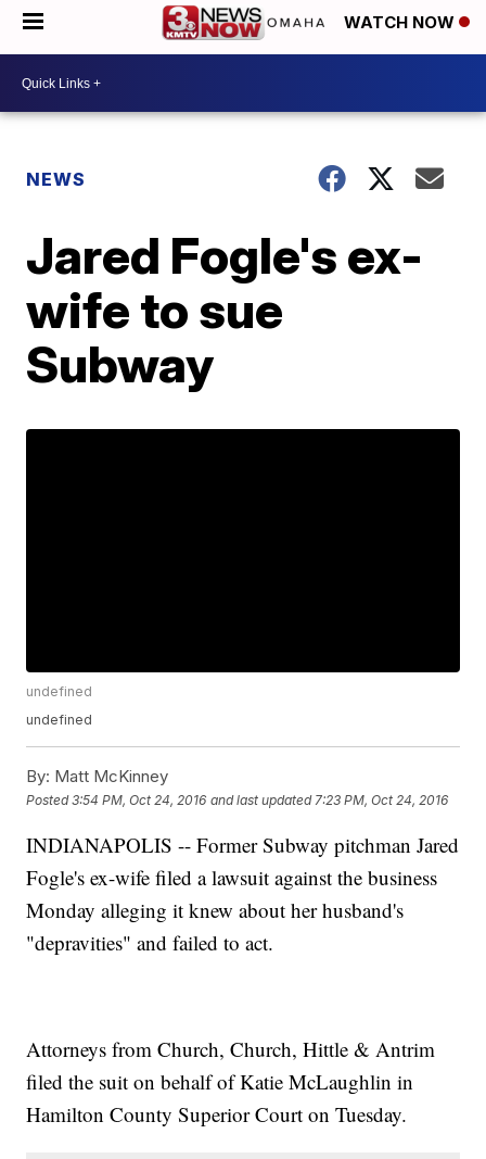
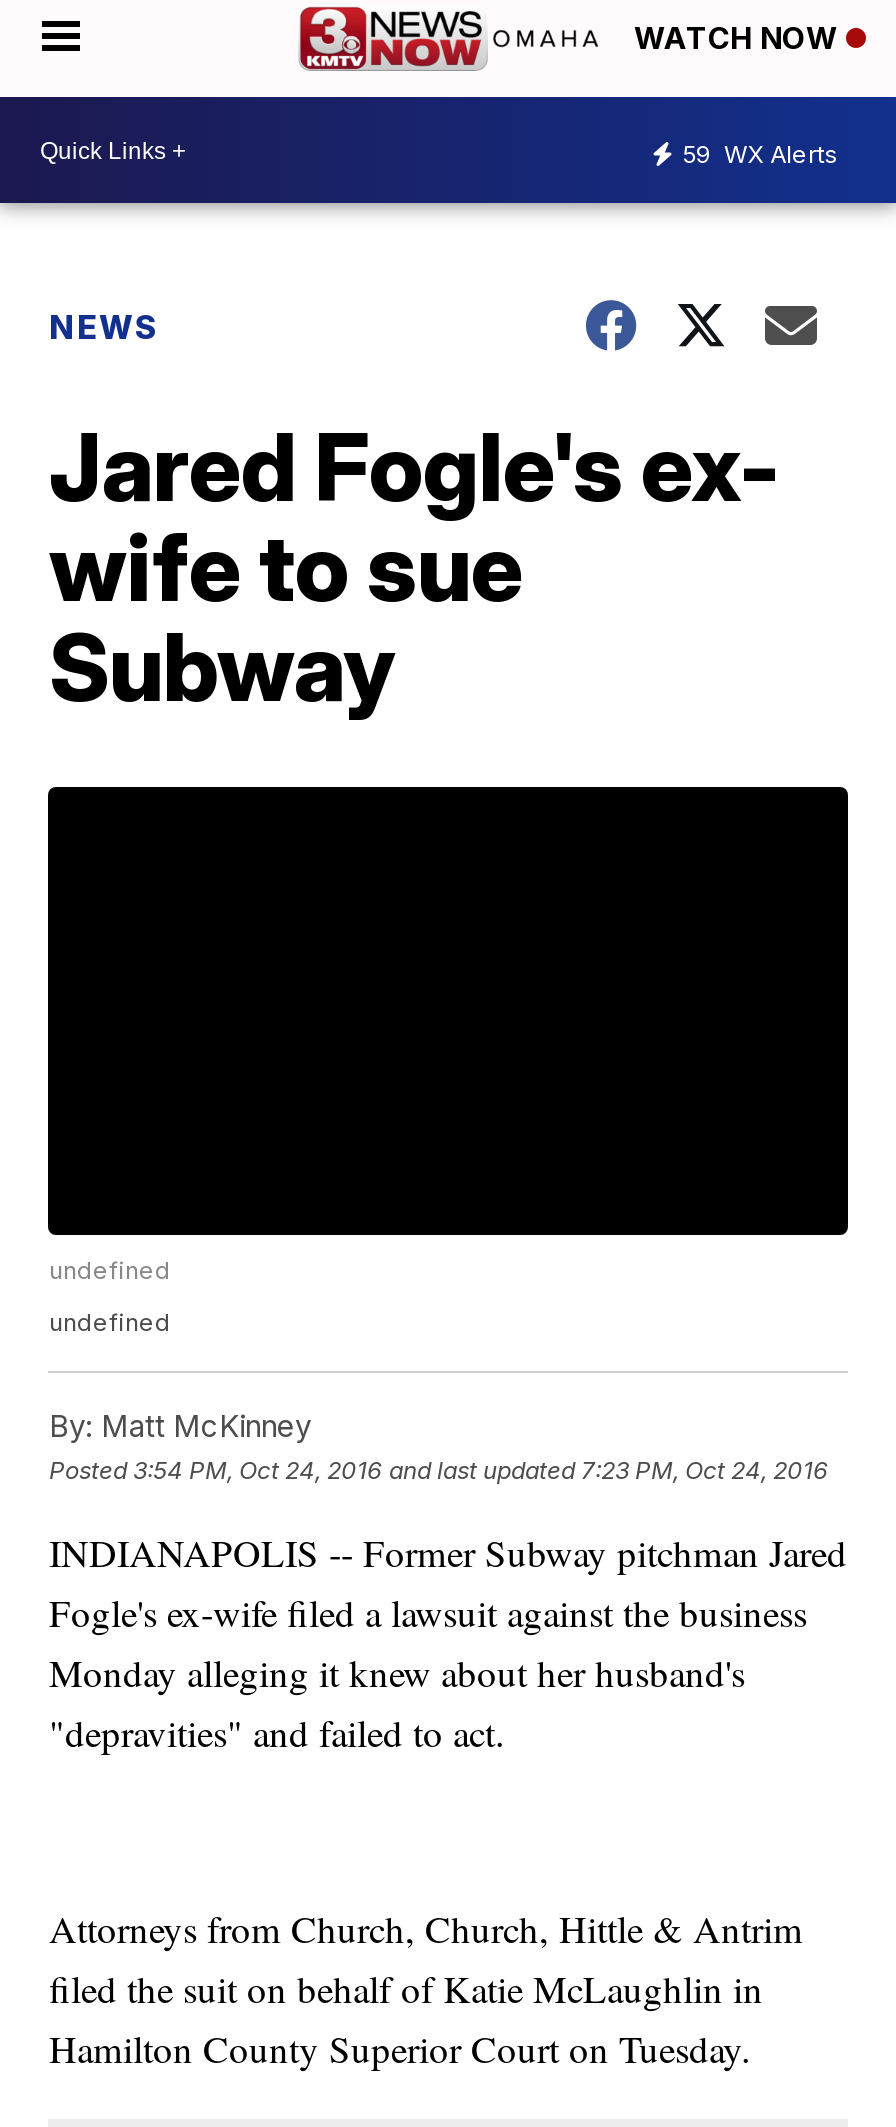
+ 59 WX Alerts
